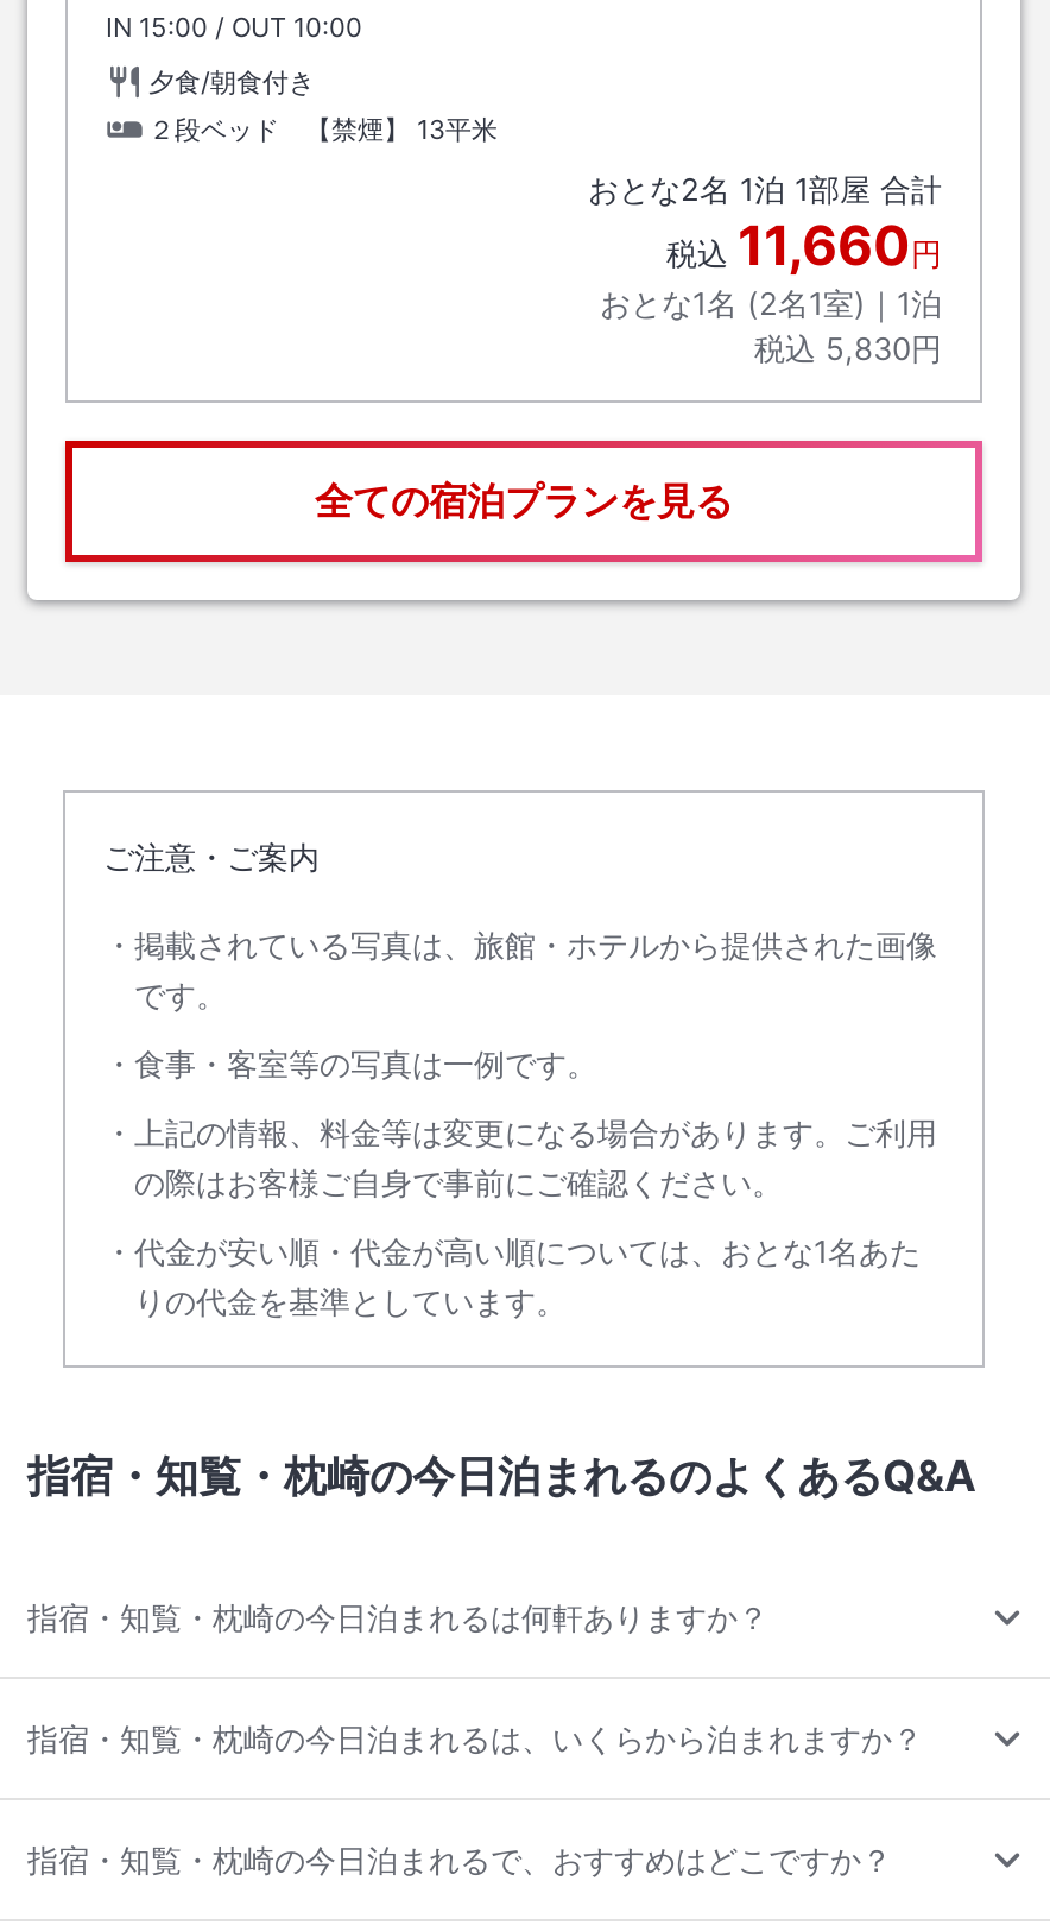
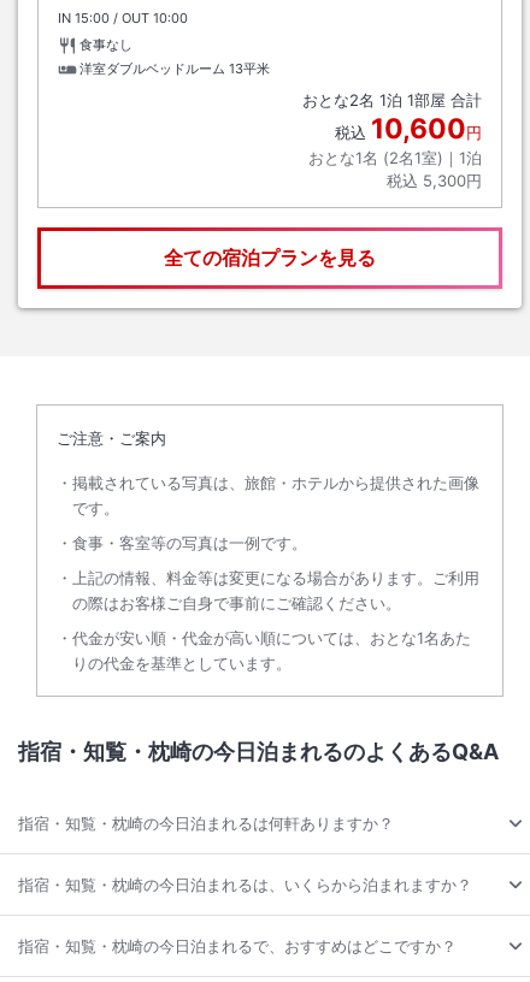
- 夕食/朝食付き
- ２段ベッド 【禁煙】 13平米
+ 食事なし
+ 洋室ダブルベッドルーム 13平米

- 税込11,660円
+ 税込10,600円

- 税込 5,830円
+ 税込 5,300円
